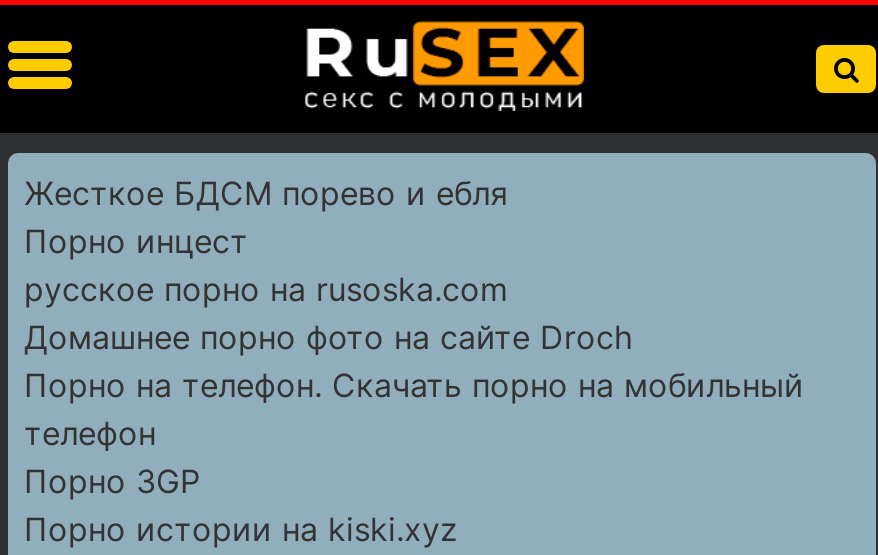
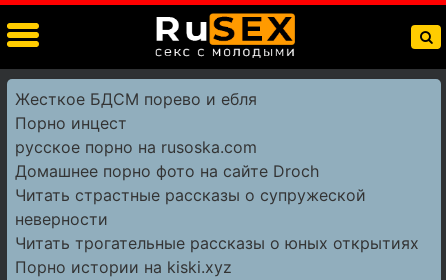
- Порно на телефон. Скачать порно на мобильный
- телефон
- Порно 3GP
+ Читать страстные рассказы о супружеской
+ неверности
+ Читать трогательные рассказы о юных открытиях
